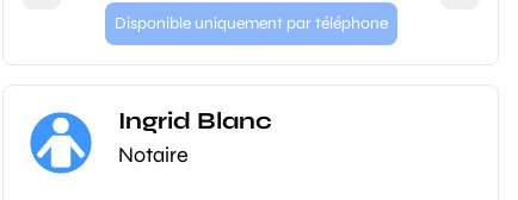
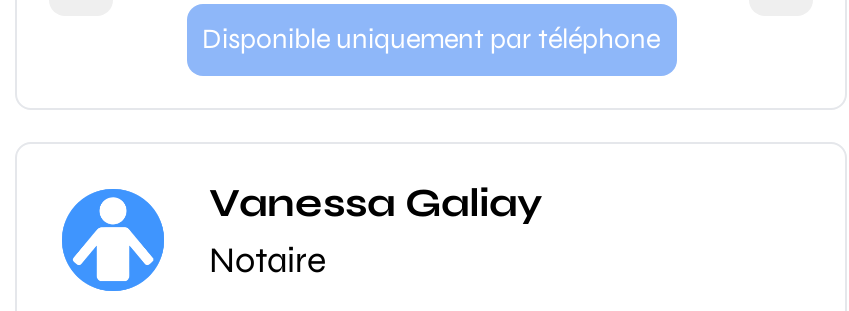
- Ingrid Blanc
+ Vanessa Galiay
